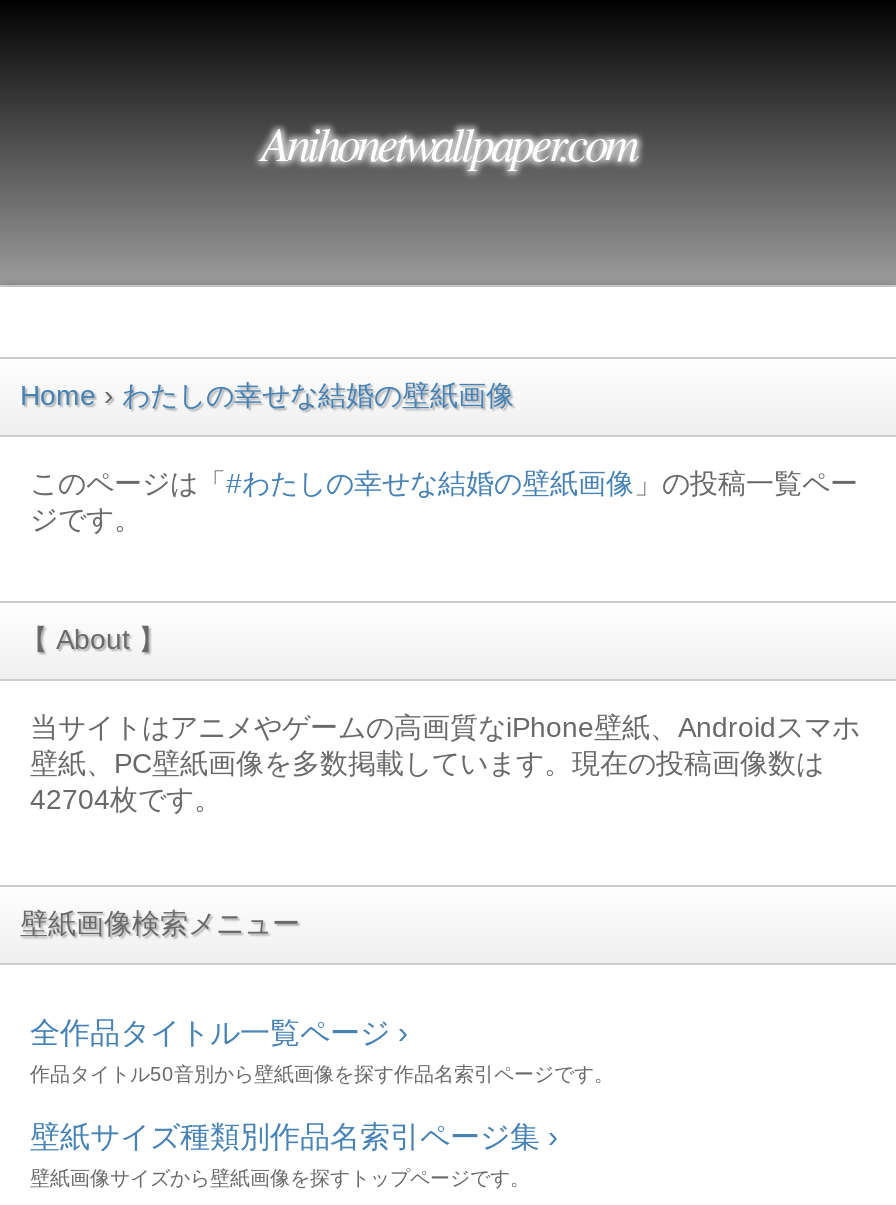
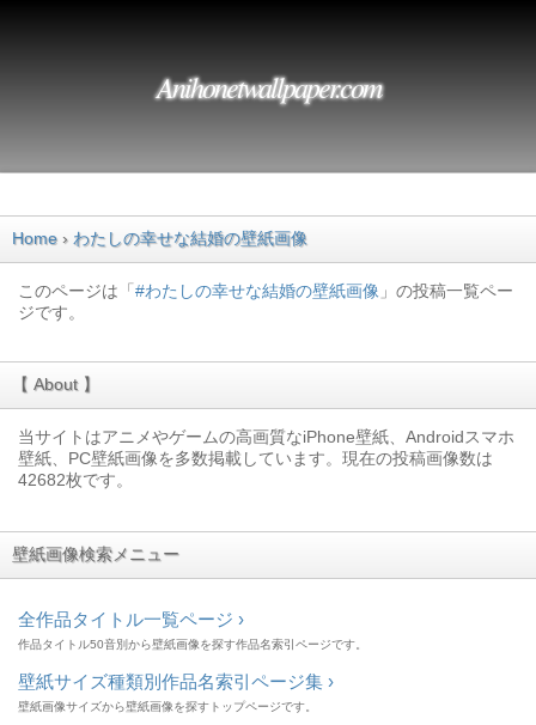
- 42704枚です。
+ 42682枚です。
